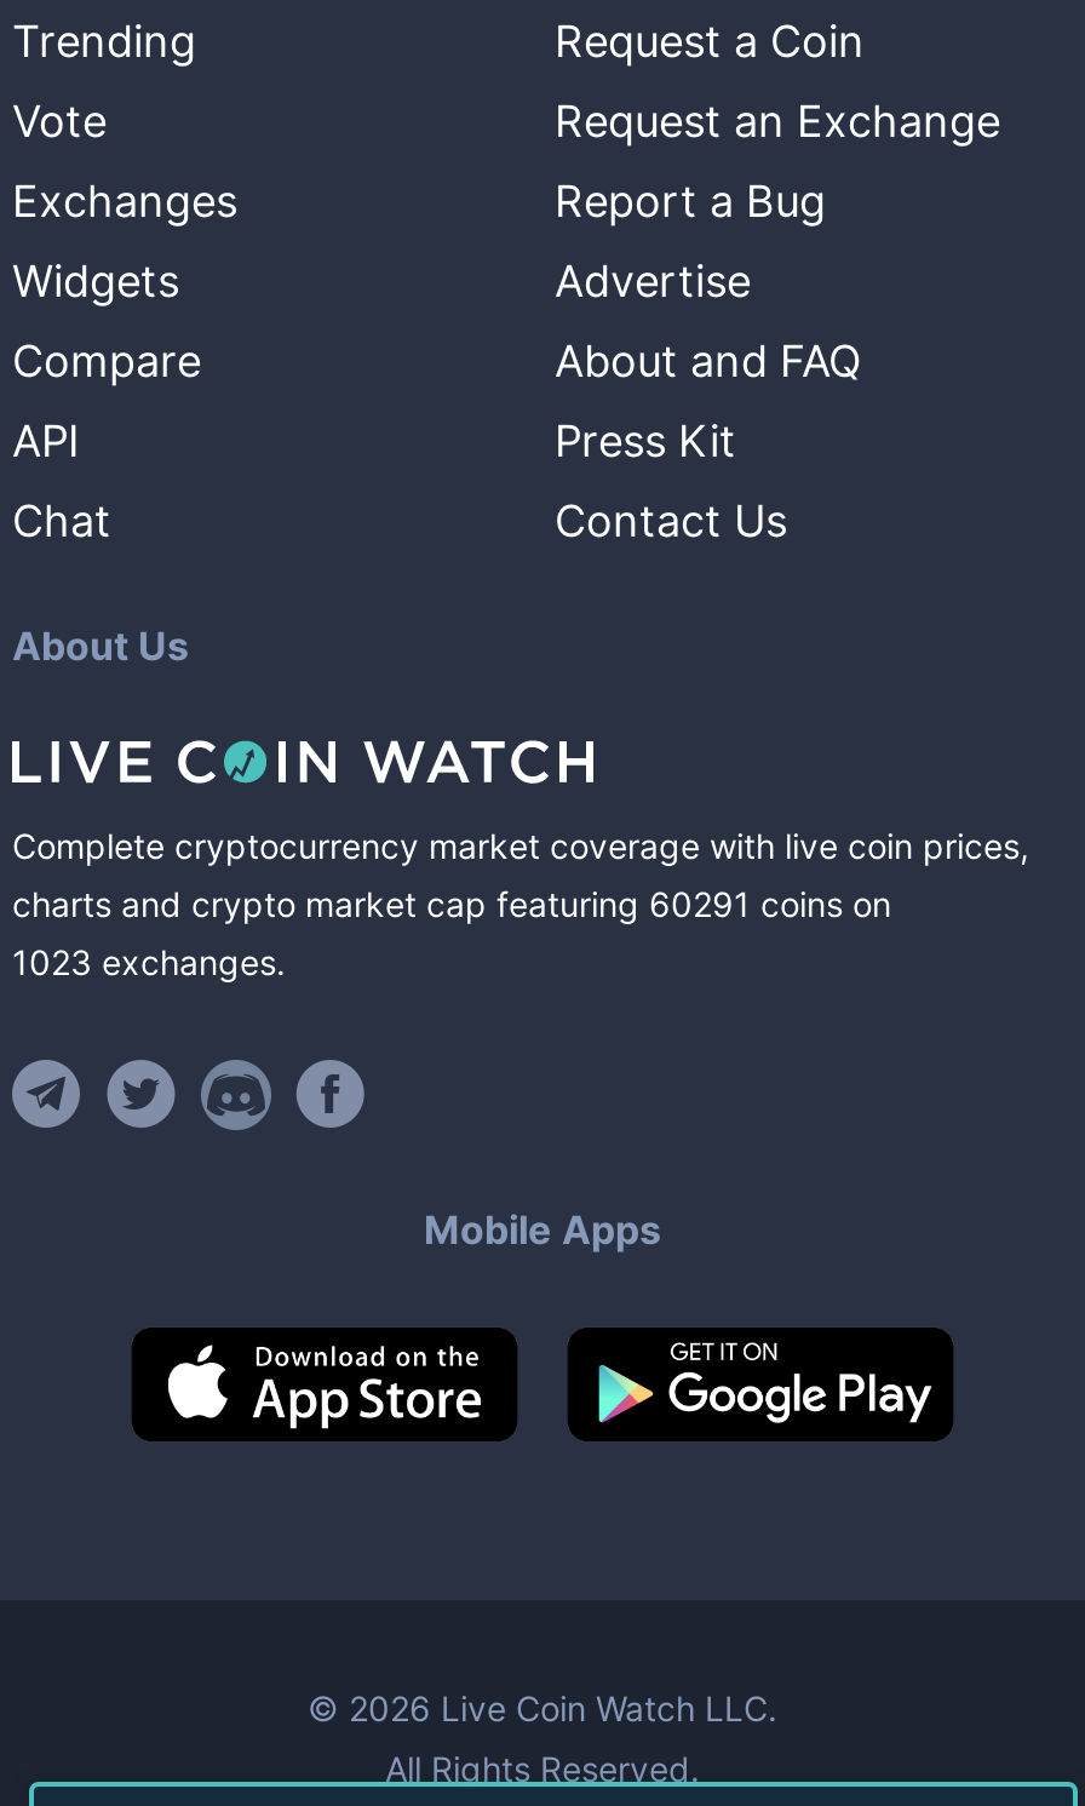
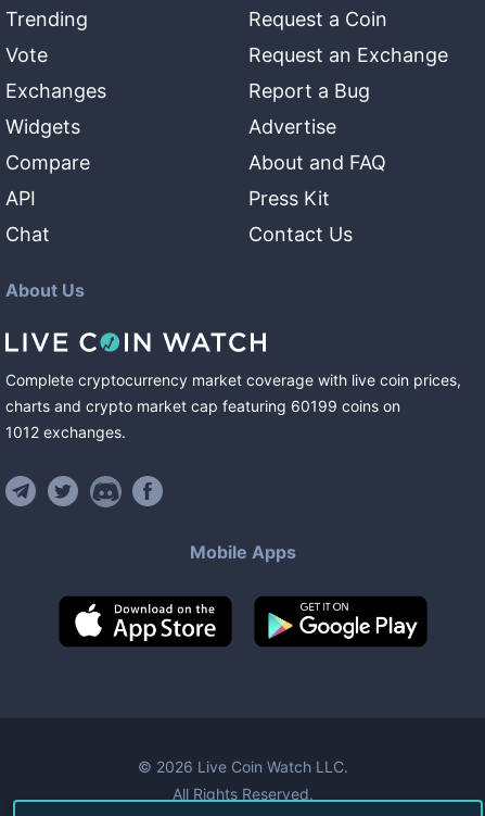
- charts and crypto market cap featuring 60291 coins on
+ charts and crypto market cap featuring 60199 coins on

- 1023 exchanges.
+ 1012 exchanges.
